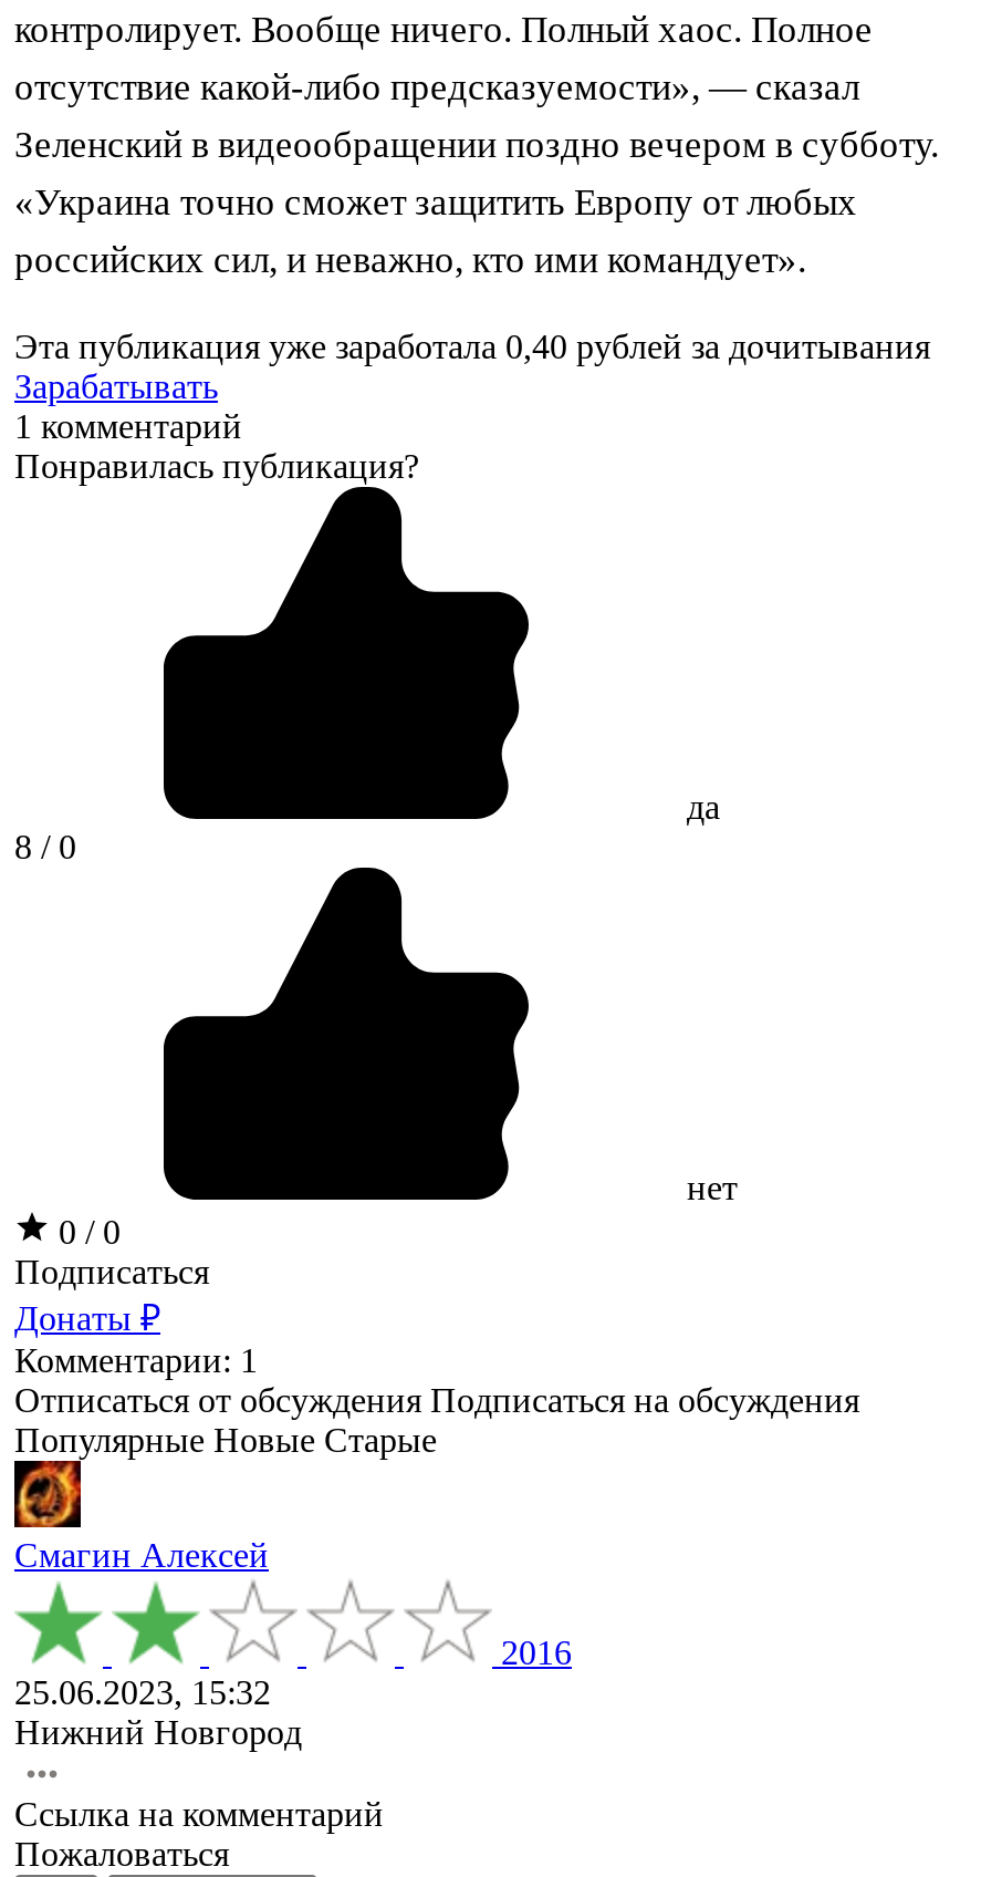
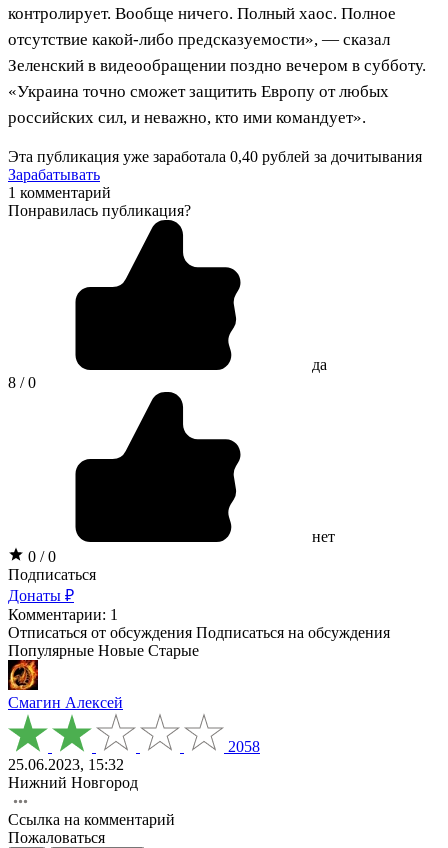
- 2016
+ 2058
